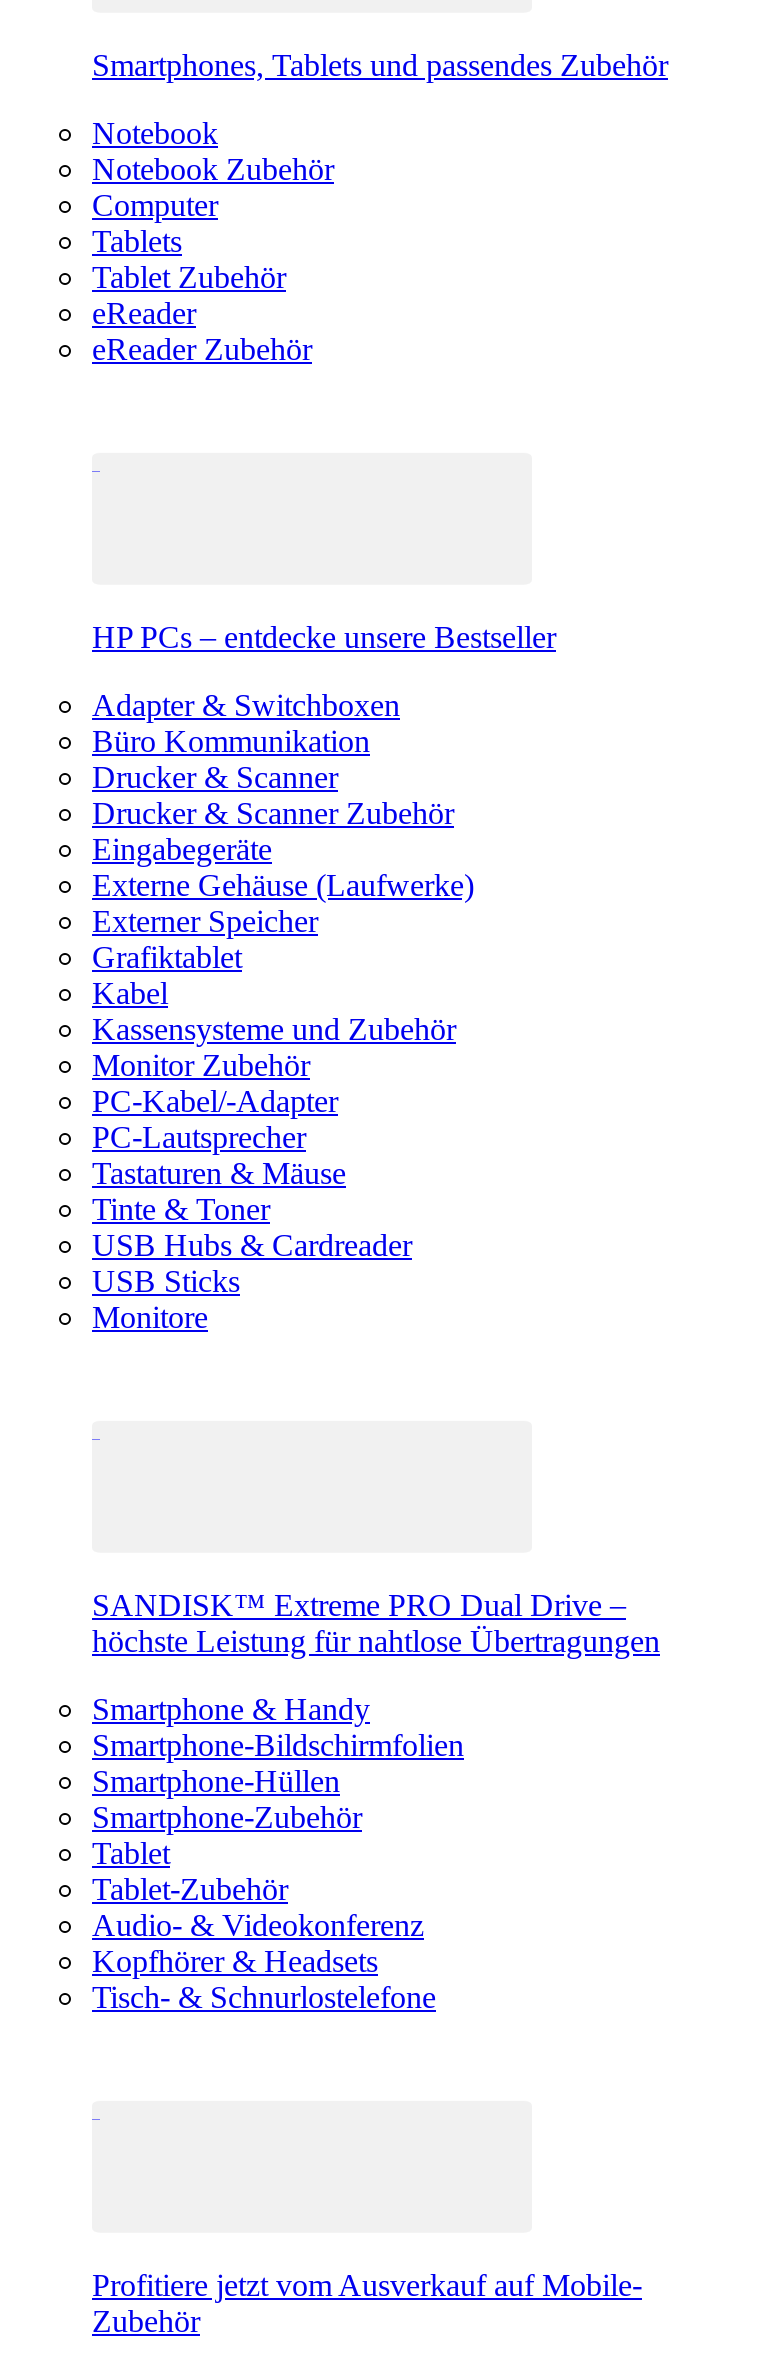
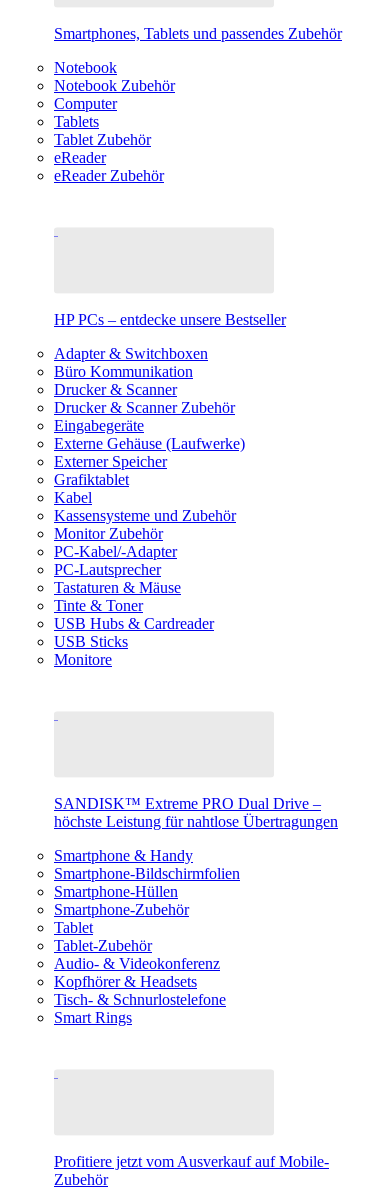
+ Smart Rings
